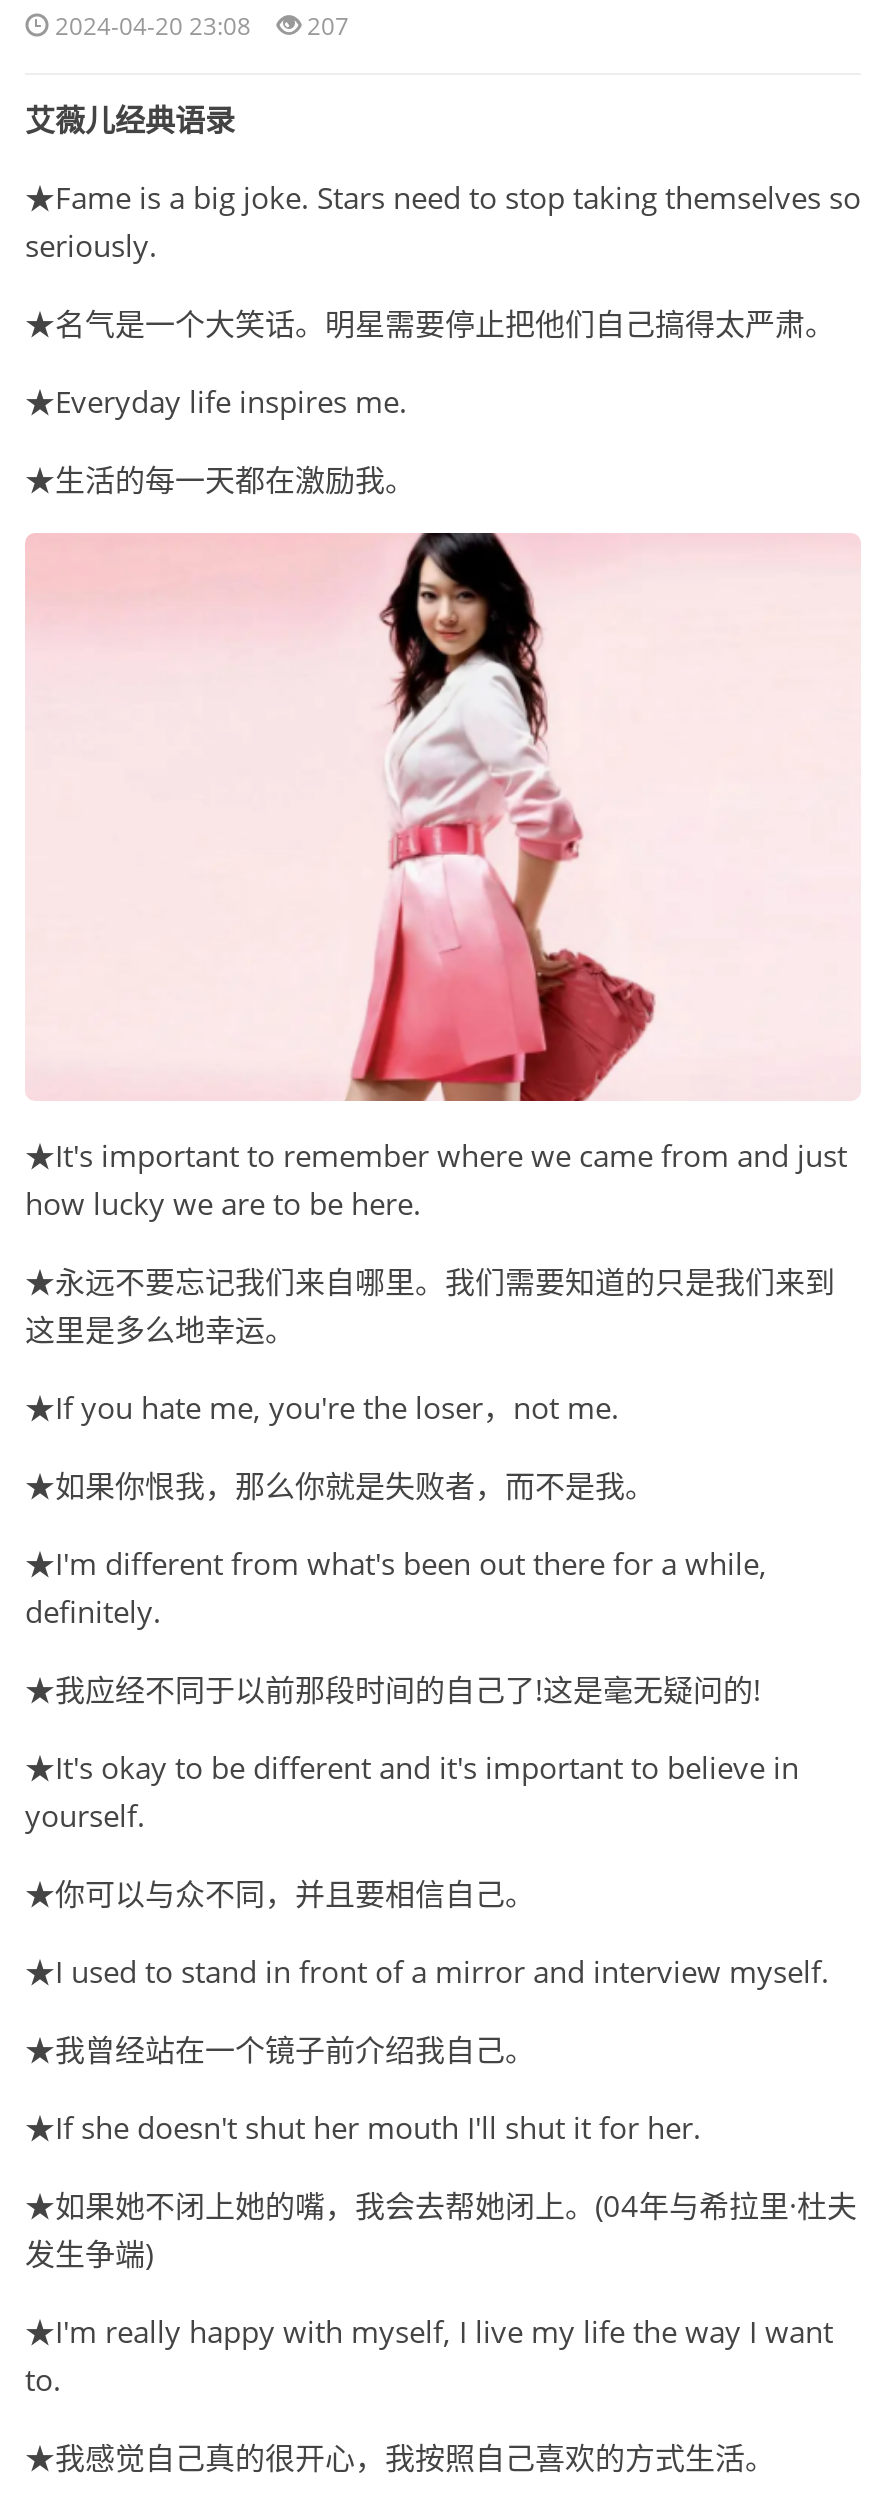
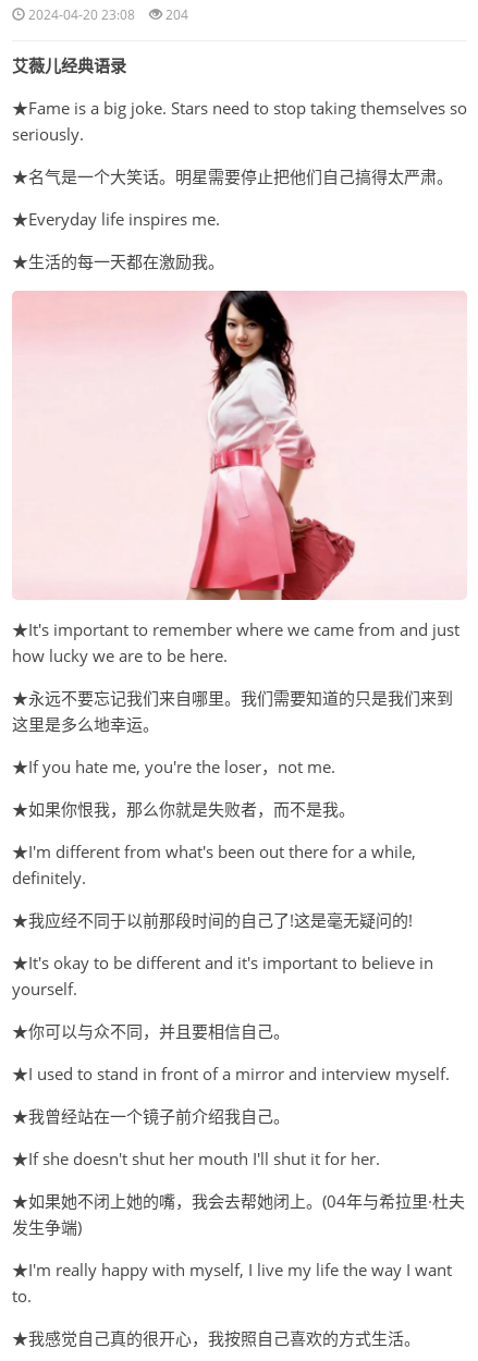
- 2024-04-20 23:08 207
+ 2024-04-20 23:08 204
